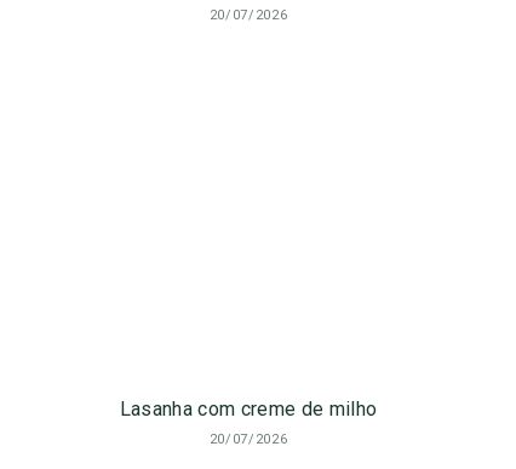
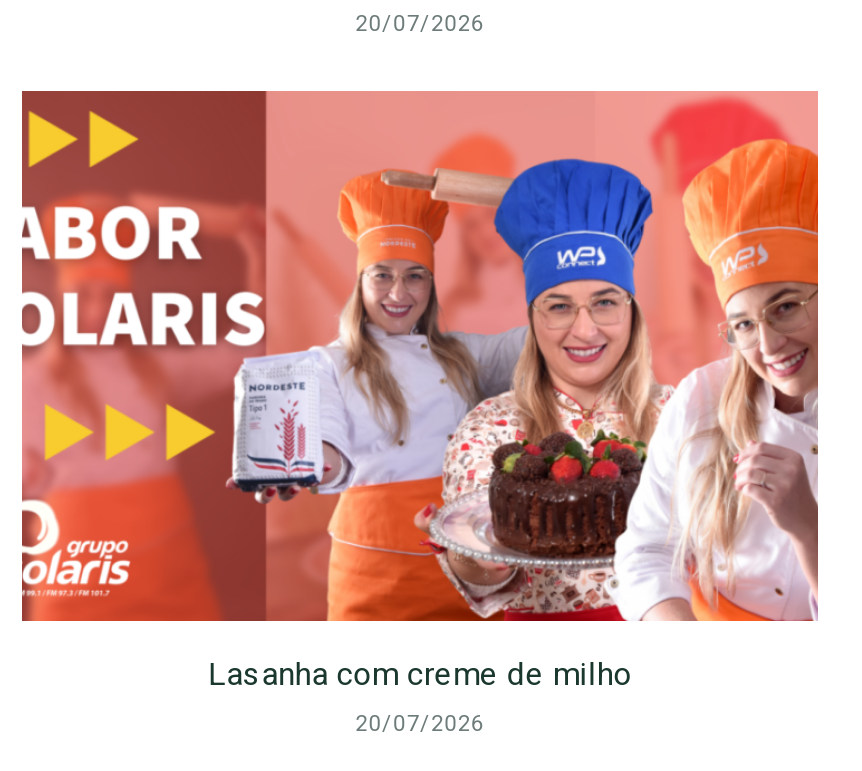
+ [image]
